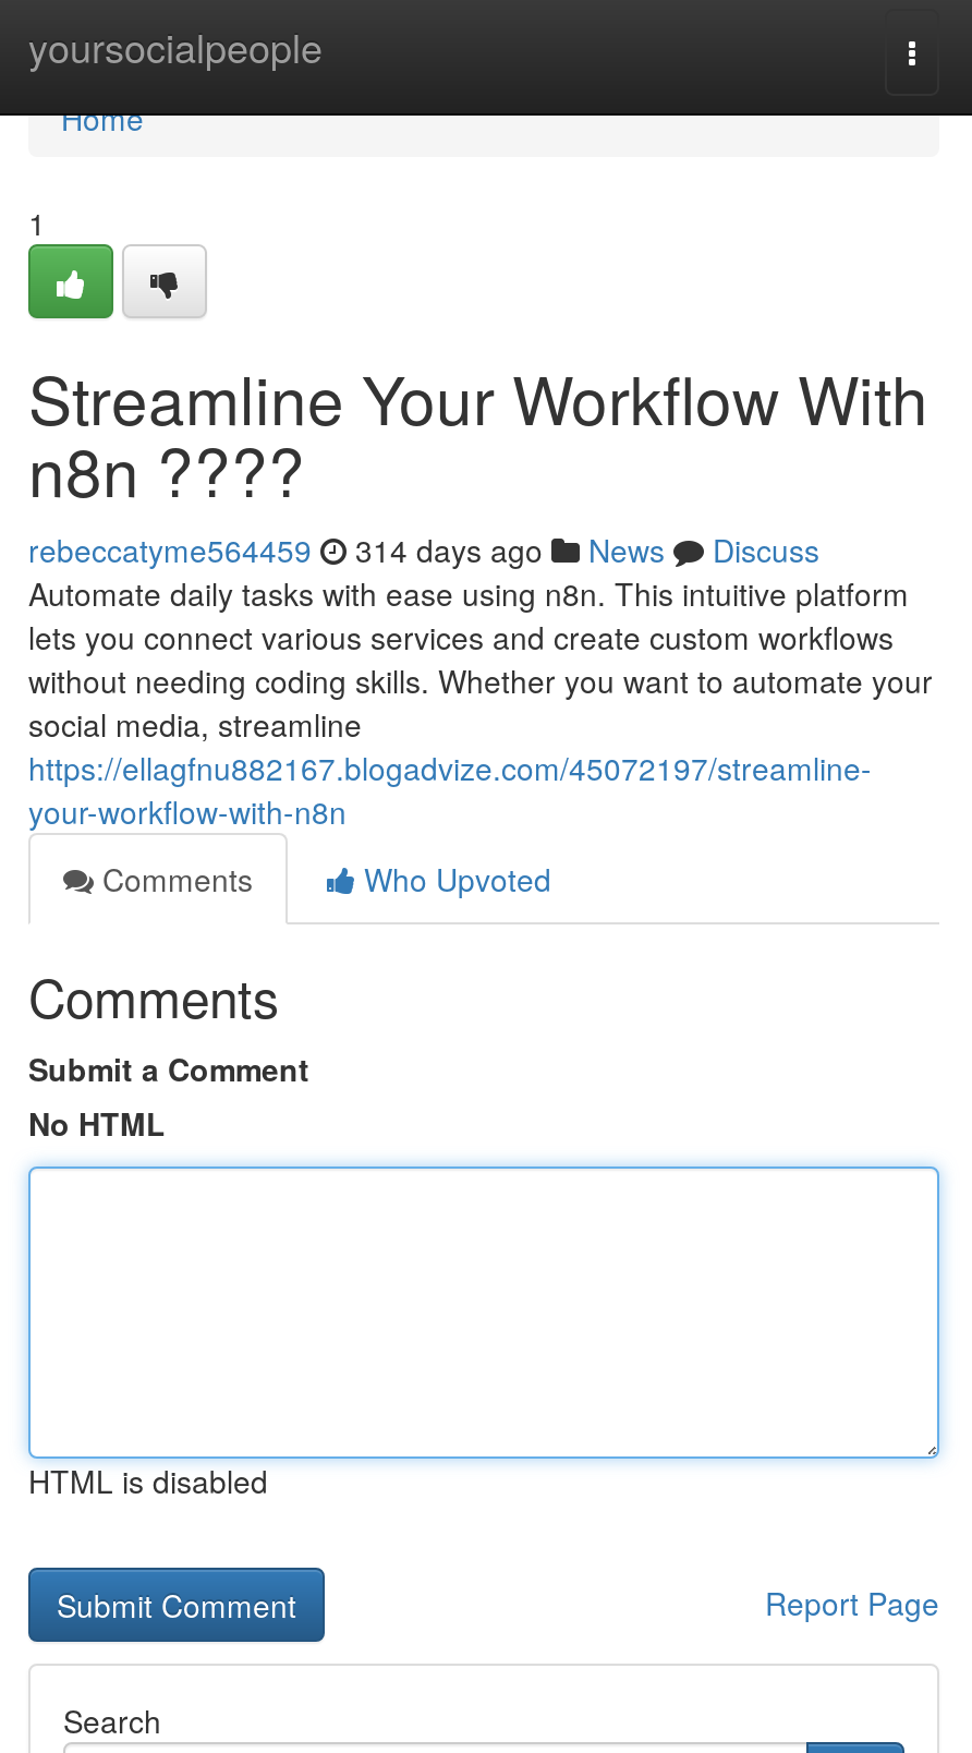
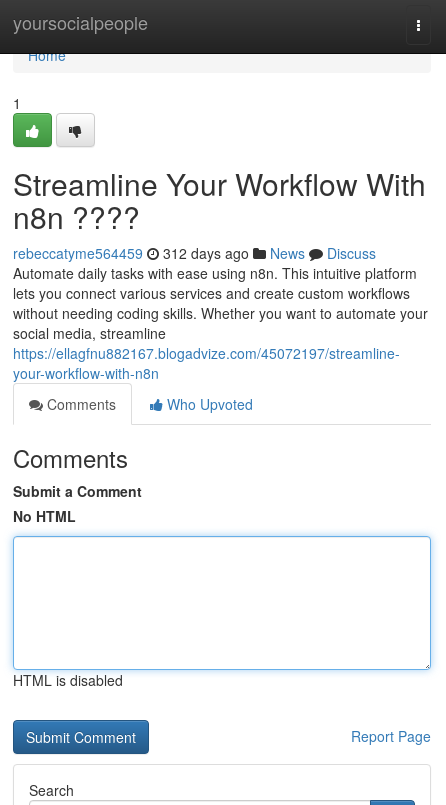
- rebeccatyme564459 314 days ago News Discuss
+ rebeccatyme564459 312 days ago News Discuss
